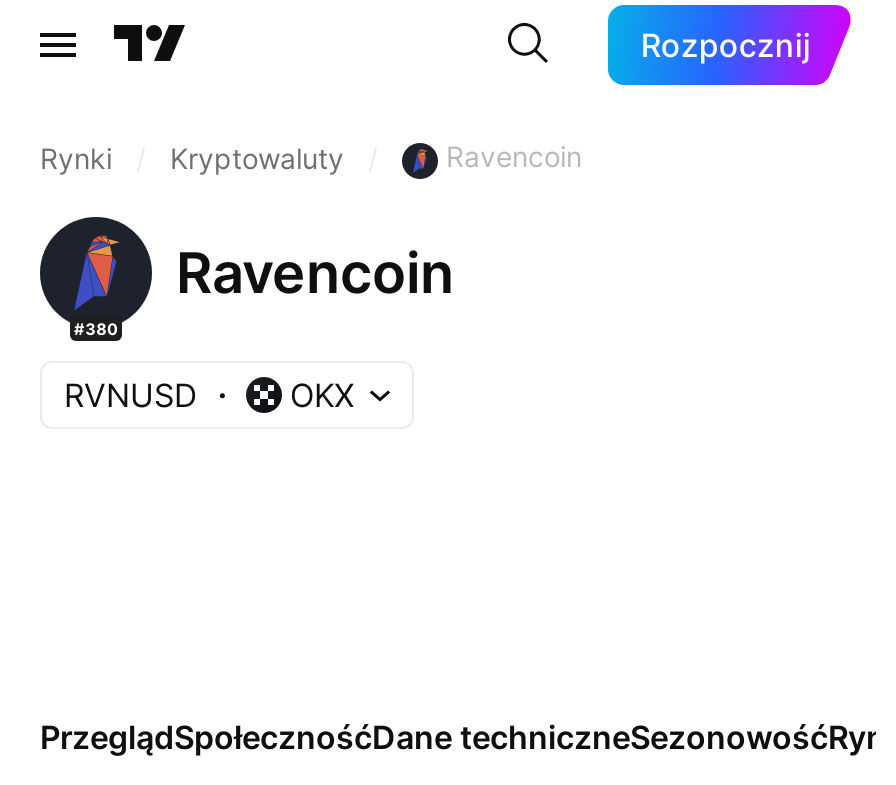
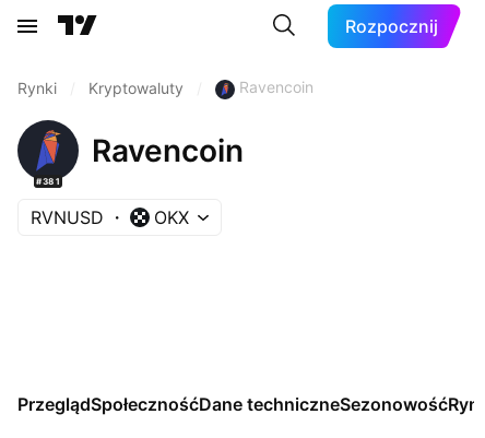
- #380
+ #381
